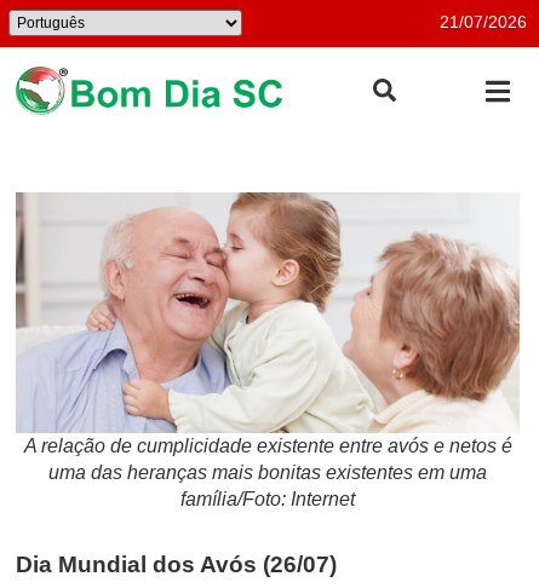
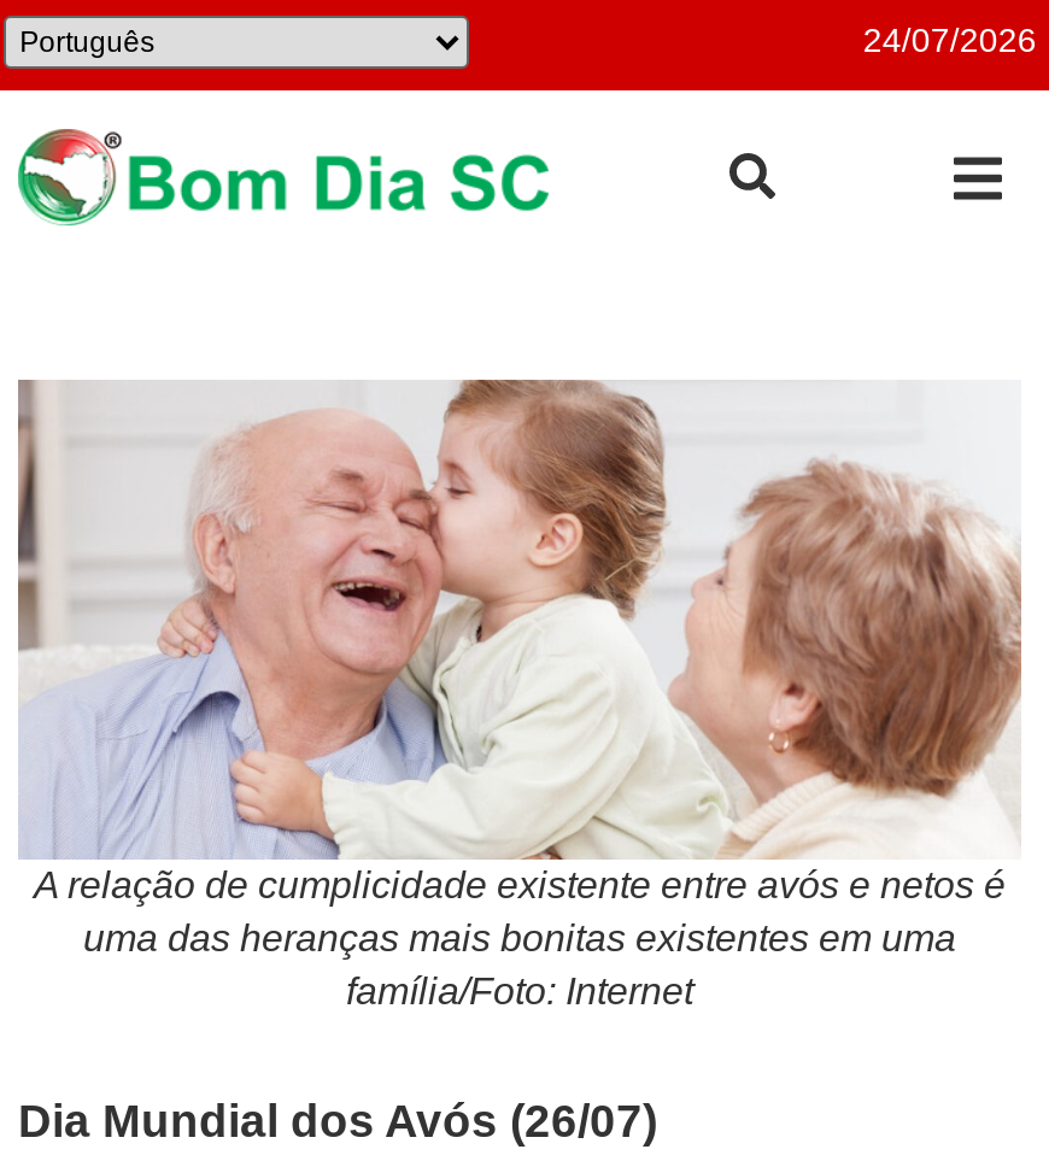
- 21/07/2026
+ 24/07/2026
